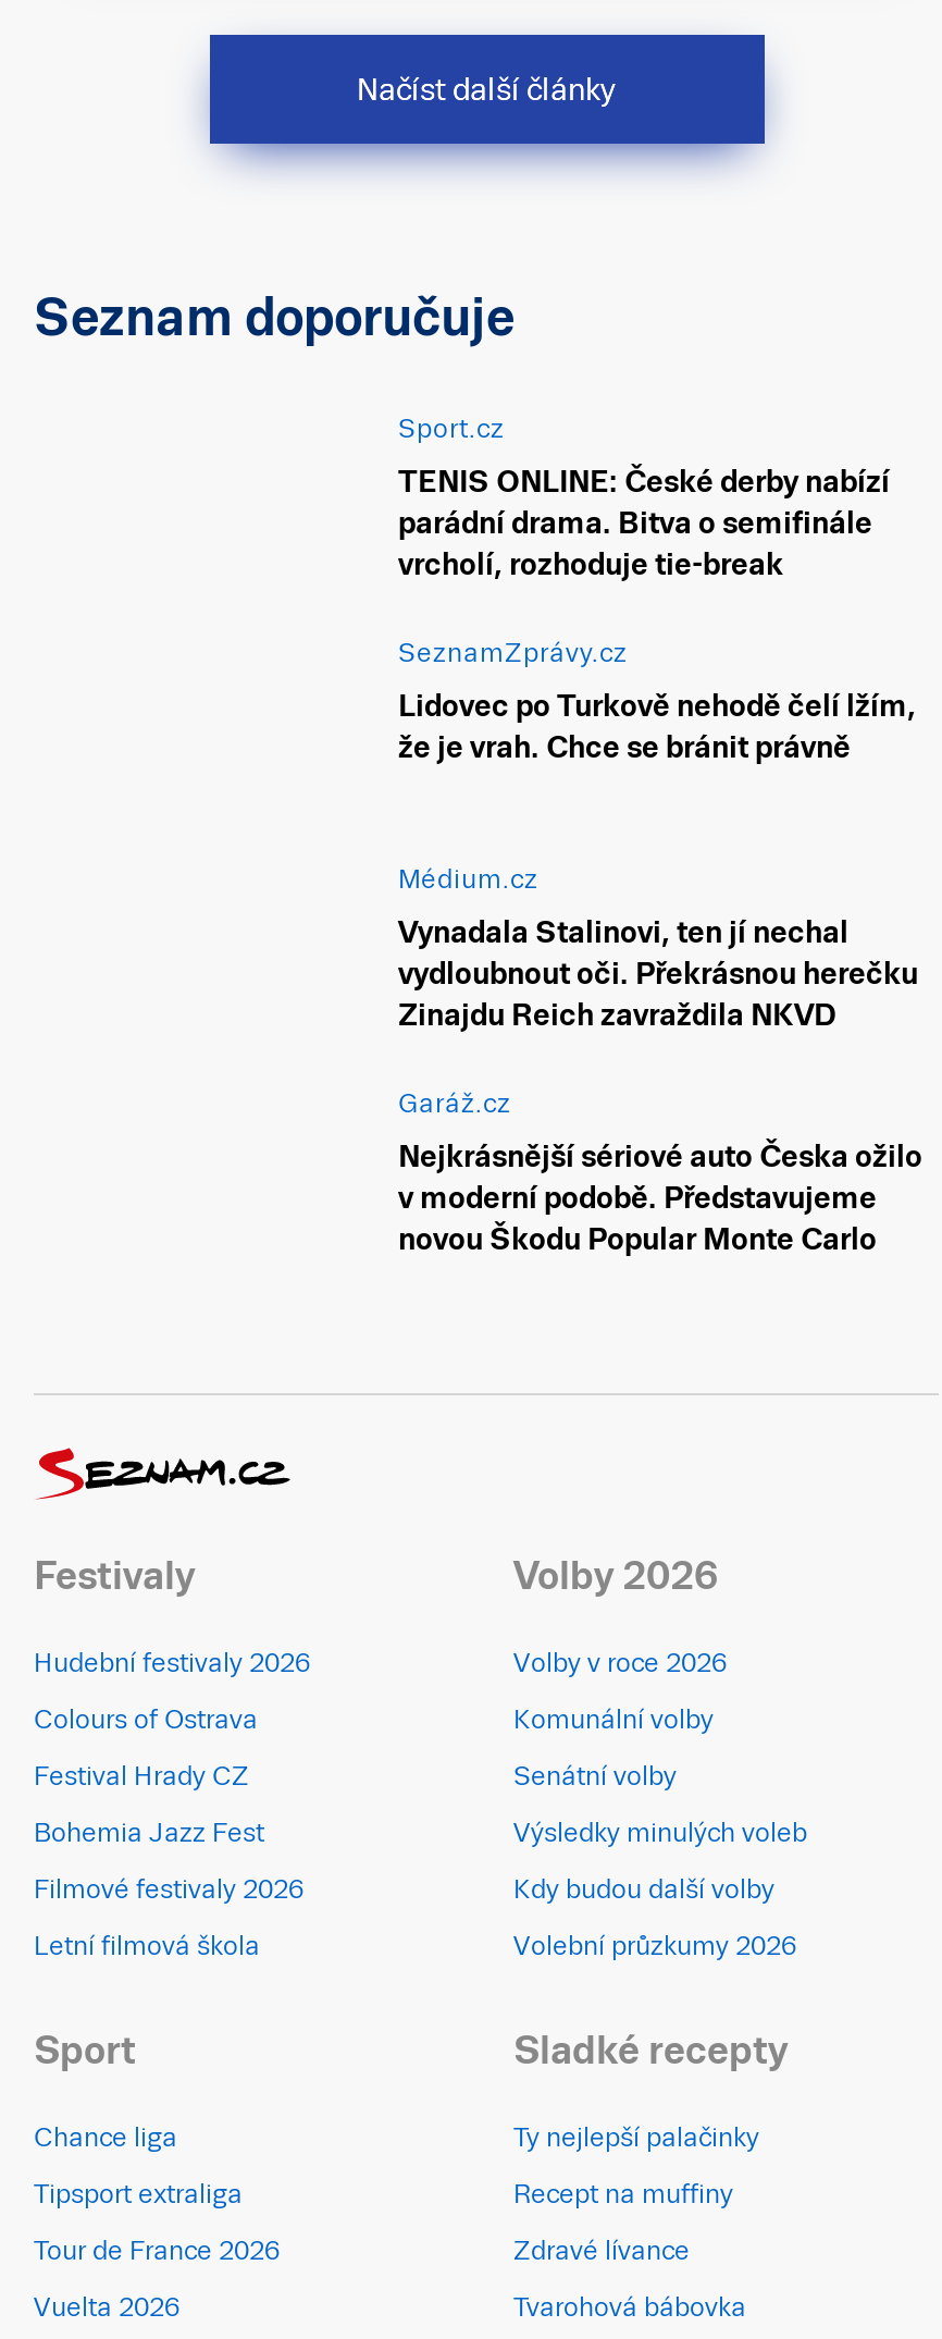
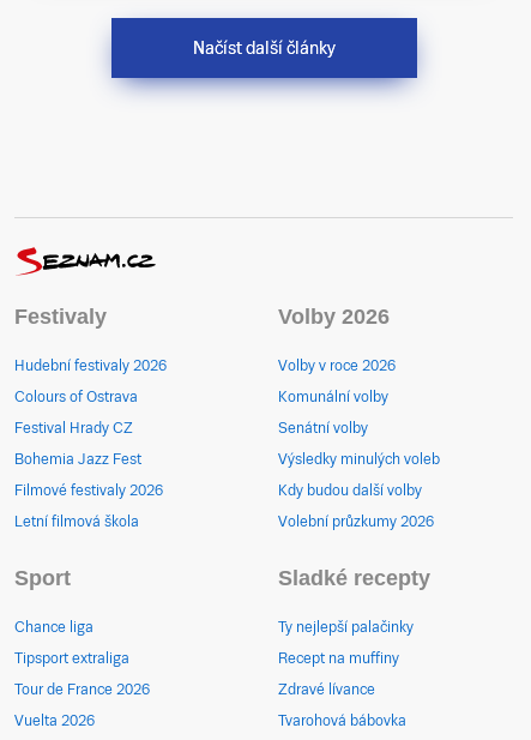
- Seznam doporučuje
- Sport.cz
- TENIS ONLINE: České derby nabízí
- parádní drama. Bitva o semifinále
- vrcholí, rozhoduje tie-break
- SeznamZprávy.cz
- Lidovec po Turkově nehodě čelí lžím,
- že je vrah. Chce se bránit právně

- Médium.cz
- Vynadala Stalinovi, ten jí nechal
- vydloubnout oči. Překrásnou herečku
- Zinajdu Reich zavraždila NKVD
- Garáž.cz
- Nejkrásnější sériové auto Česka ožilo
- v moderní podobě. Představujeme
- novou Škodu Popular Monte Carlo
